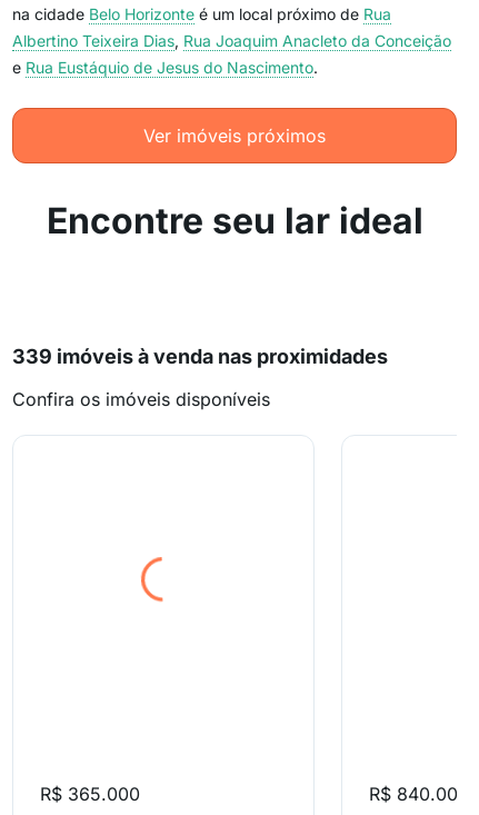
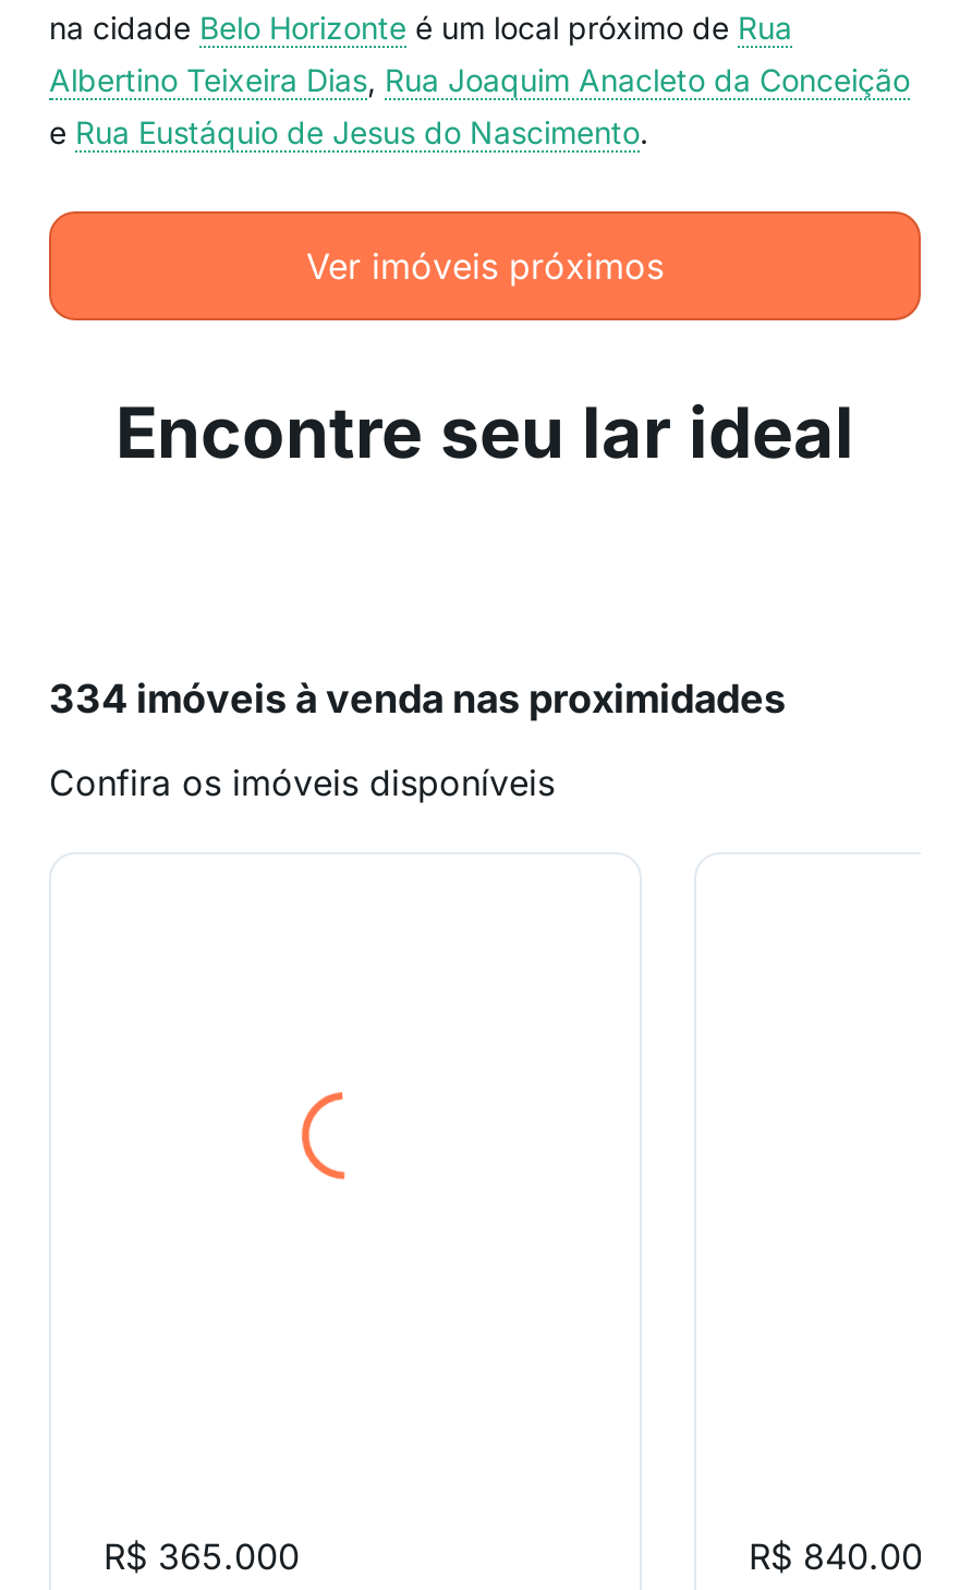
- 339 imóveis à venda nas proximidades
+ 334 imóveis à venda nas proximidades
